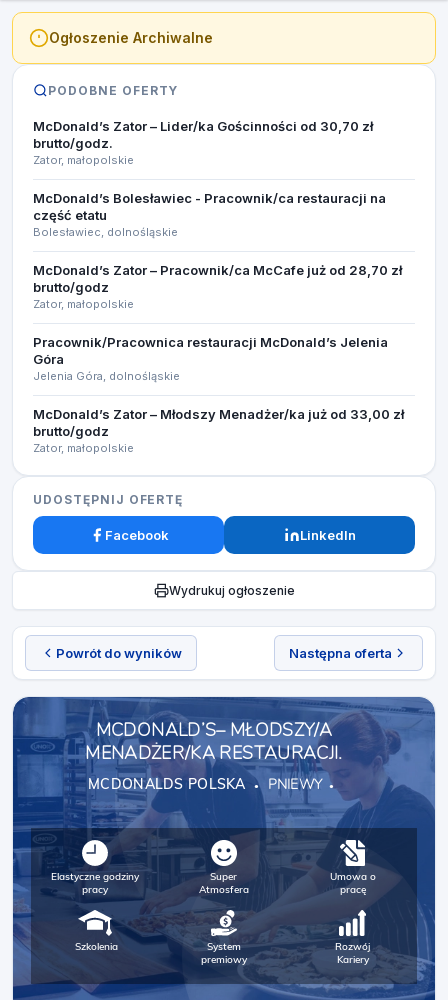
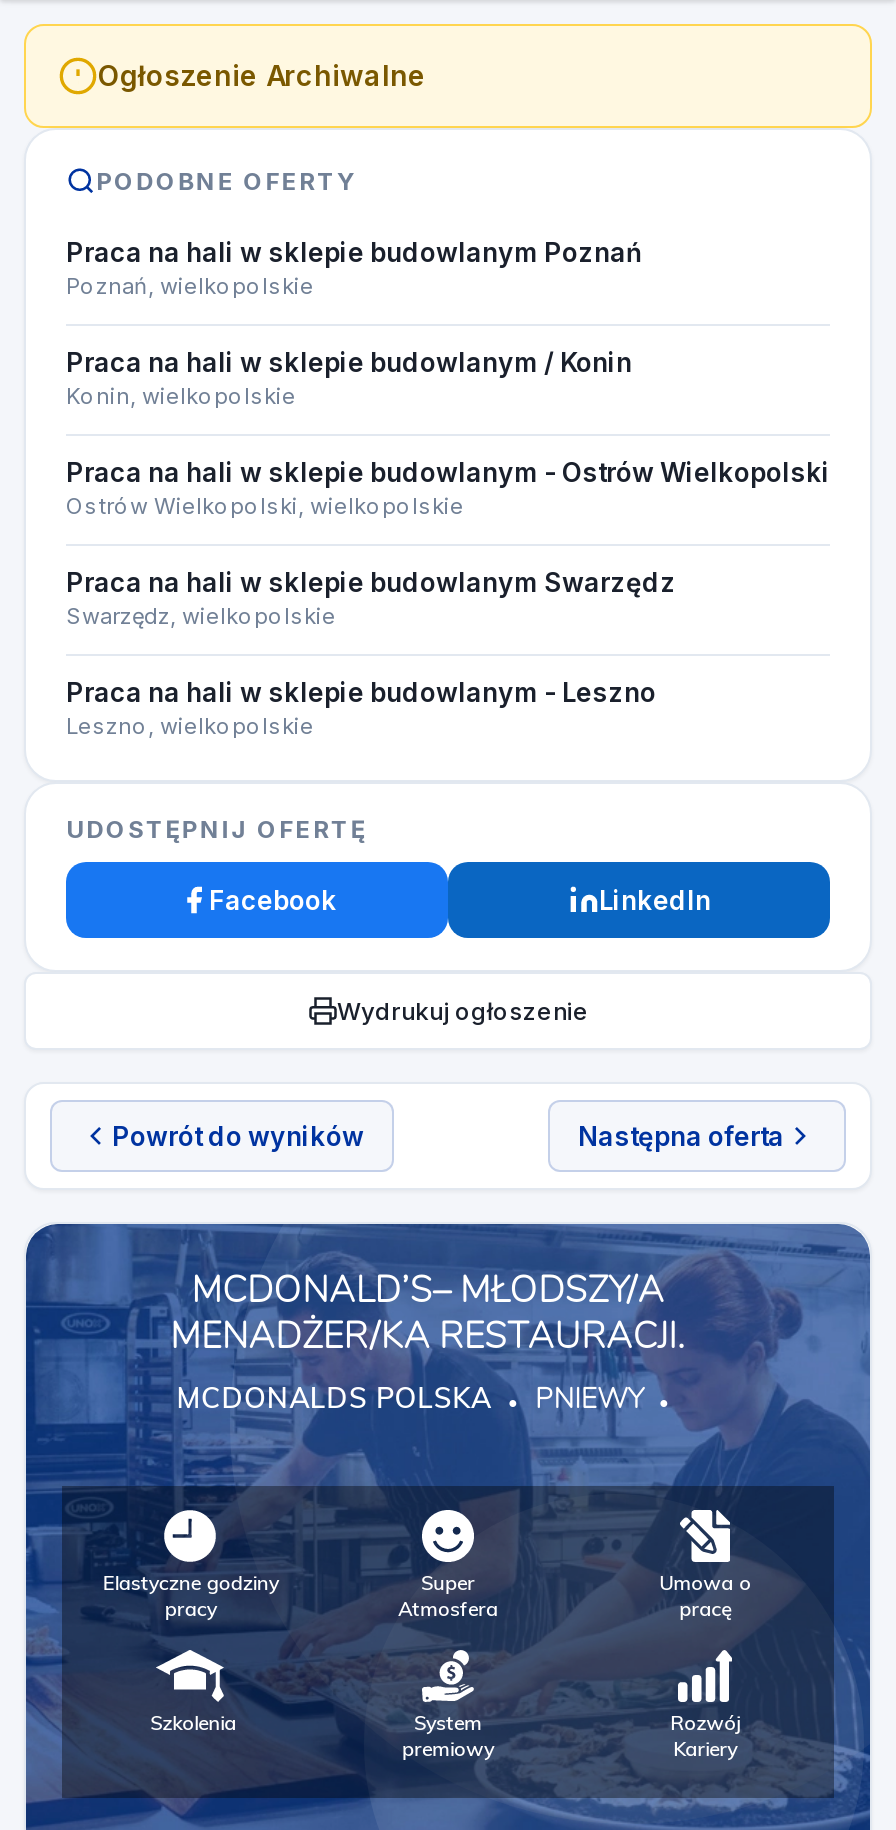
- McDonald’s Zator – Lider/ka Gościnności od 30,70 zł
- brutto/godz.
- Zator, małopolskie
+ Praca na hali w sklepie budowlanym Poznań
+ Poznań, wielkopolskie

- McDonald’s Bolesławiec - Pracownik/ca restauracji na
- część etatu
- Bolesławiec, dolnośląskie
+ Praca na hali w sklepie budowlanym / Konin
+ Konin, wielkopolskie

- McDonald’s Zator – Pracownik/ca McCafe już od 28,70 zł
- brutto/godz
- Zator, małopolskie
+ Praca na hali w sklepie budowlanym - Ostrów Wielkopolski
+ Ostrów Wielkopolski, wielkopolskie

- Pracownik/Pracownica restauracji McDonald’s Jelenia
- Góra
- Jelenia Góra, dolnośląskie
+ Praca na hali w sklepie budowlanym Swarzędz
+ Swarzędz, wielkopolskie

- McDonald’s Zator – Młodszy Menadżer/ka już od 33,00 zł
- brutto/godz
- Zator, małopolskie
+ Praca na hali w sklepie budowlanym - Leszno
+ Leszno, wielkopolskie
